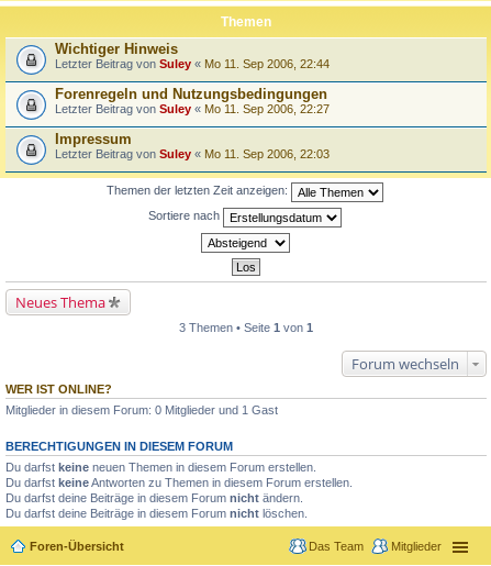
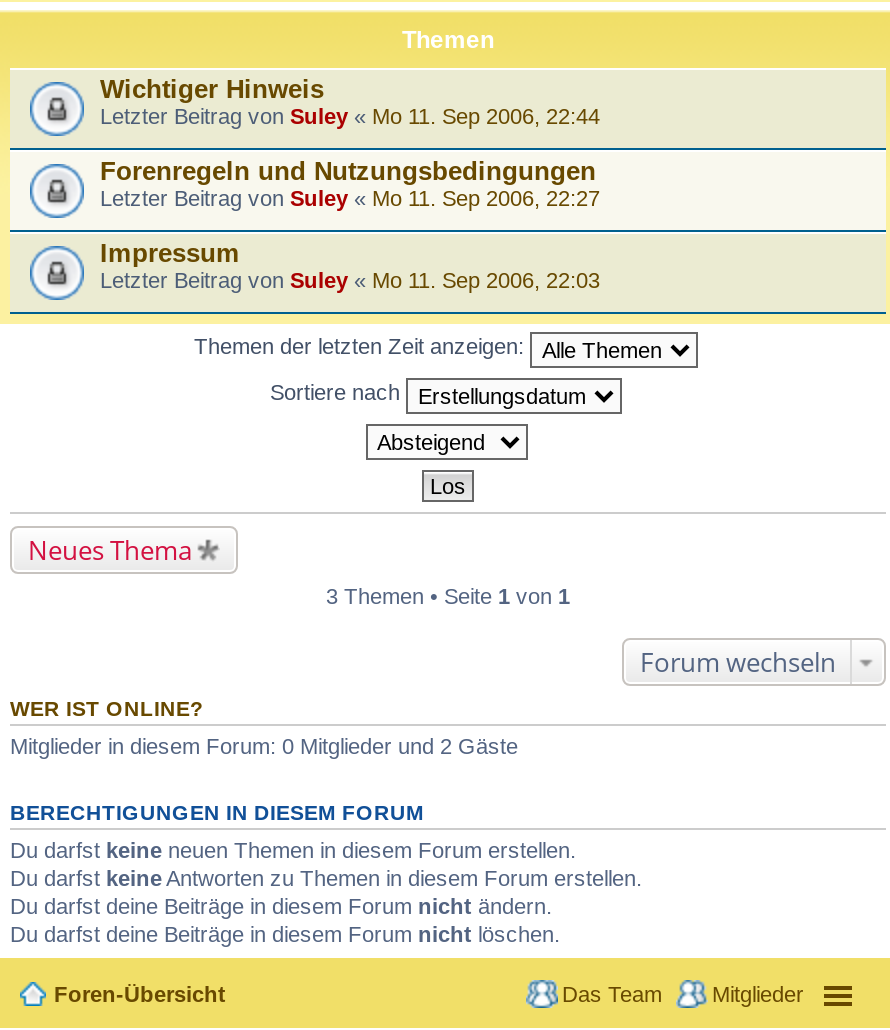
- Mitglieder in diesem Forum: 0 Mitglieder und 1 Gast
+ Mitglieder in diesem Forum: 0 Mitglieder und 2 Gäste
